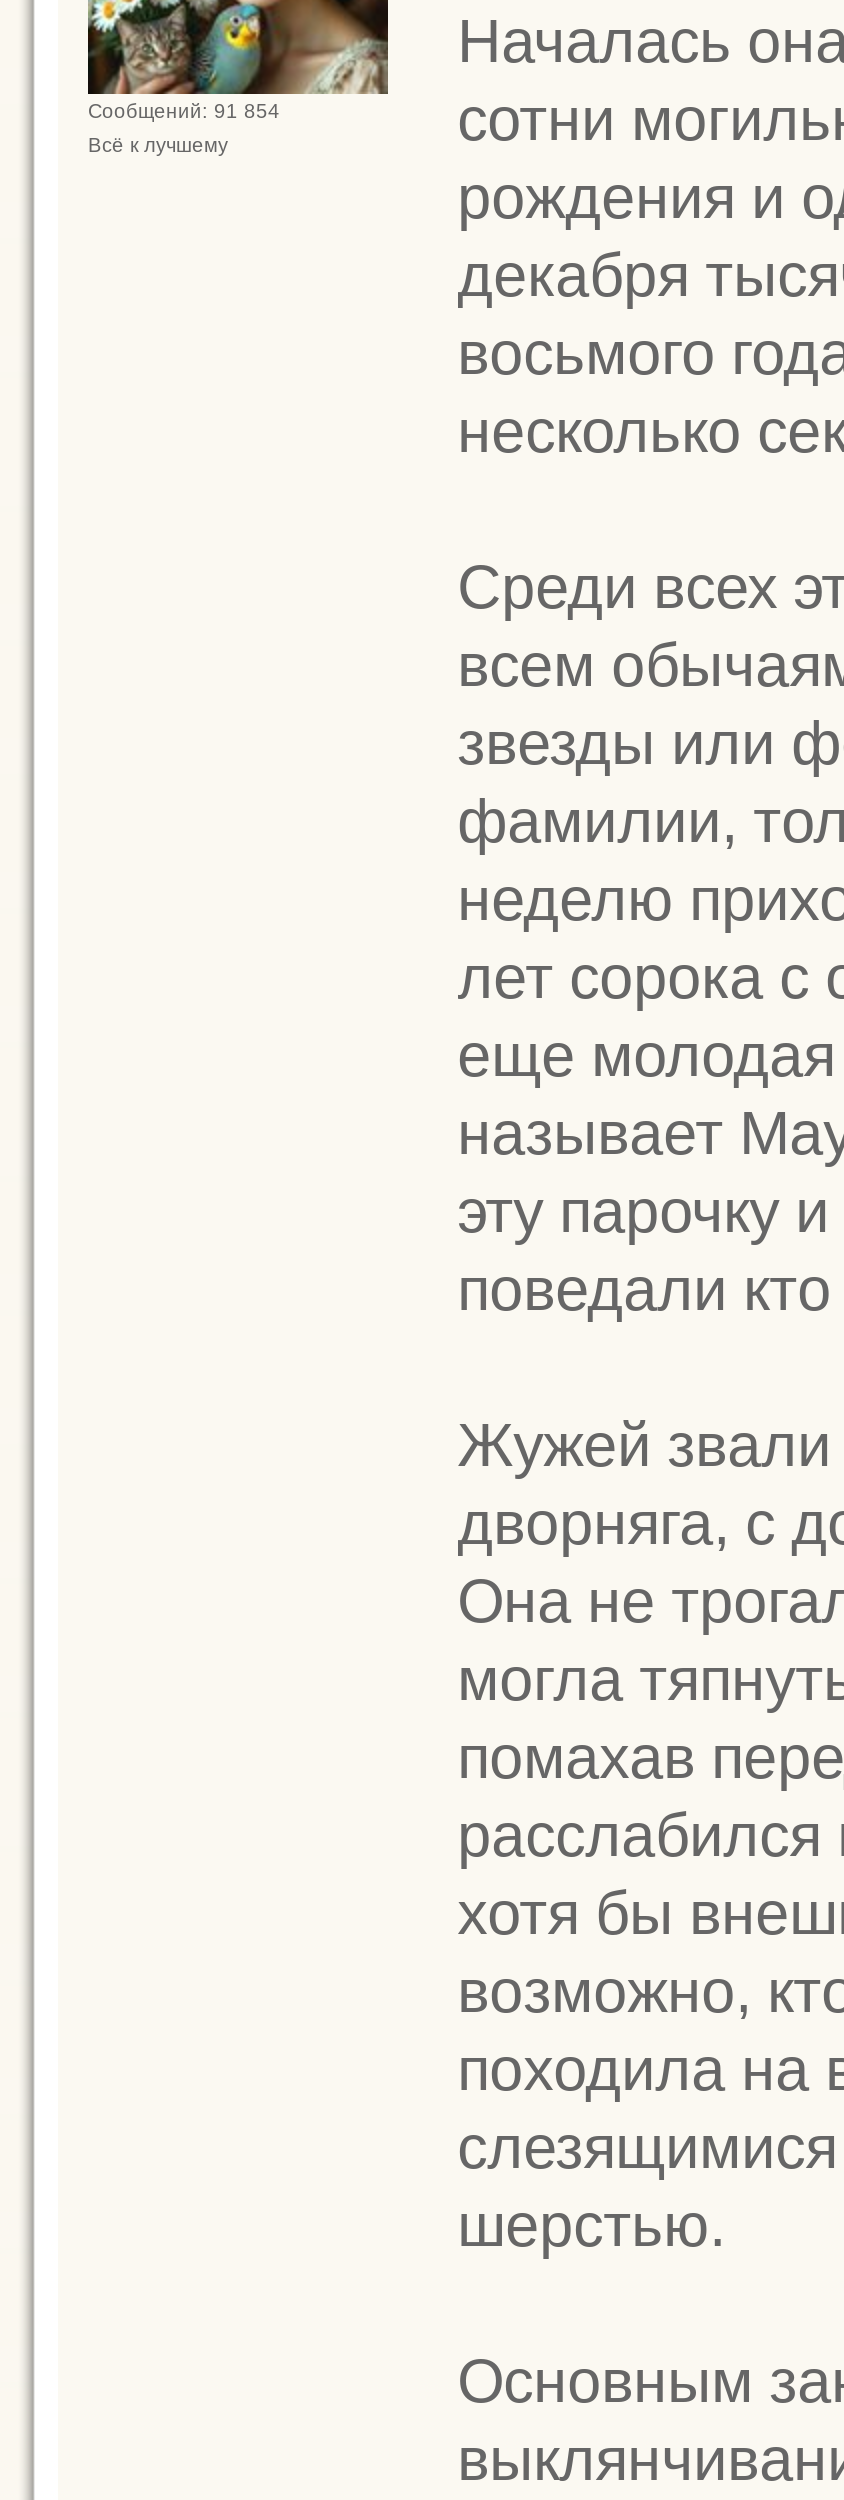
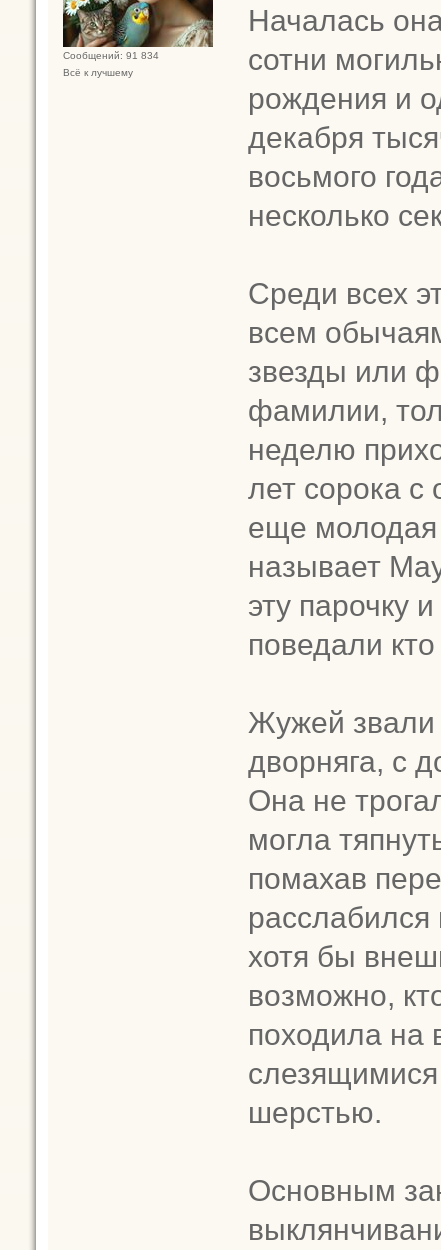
- Сообщений: 91 854
+ Сообщений: 91 834
